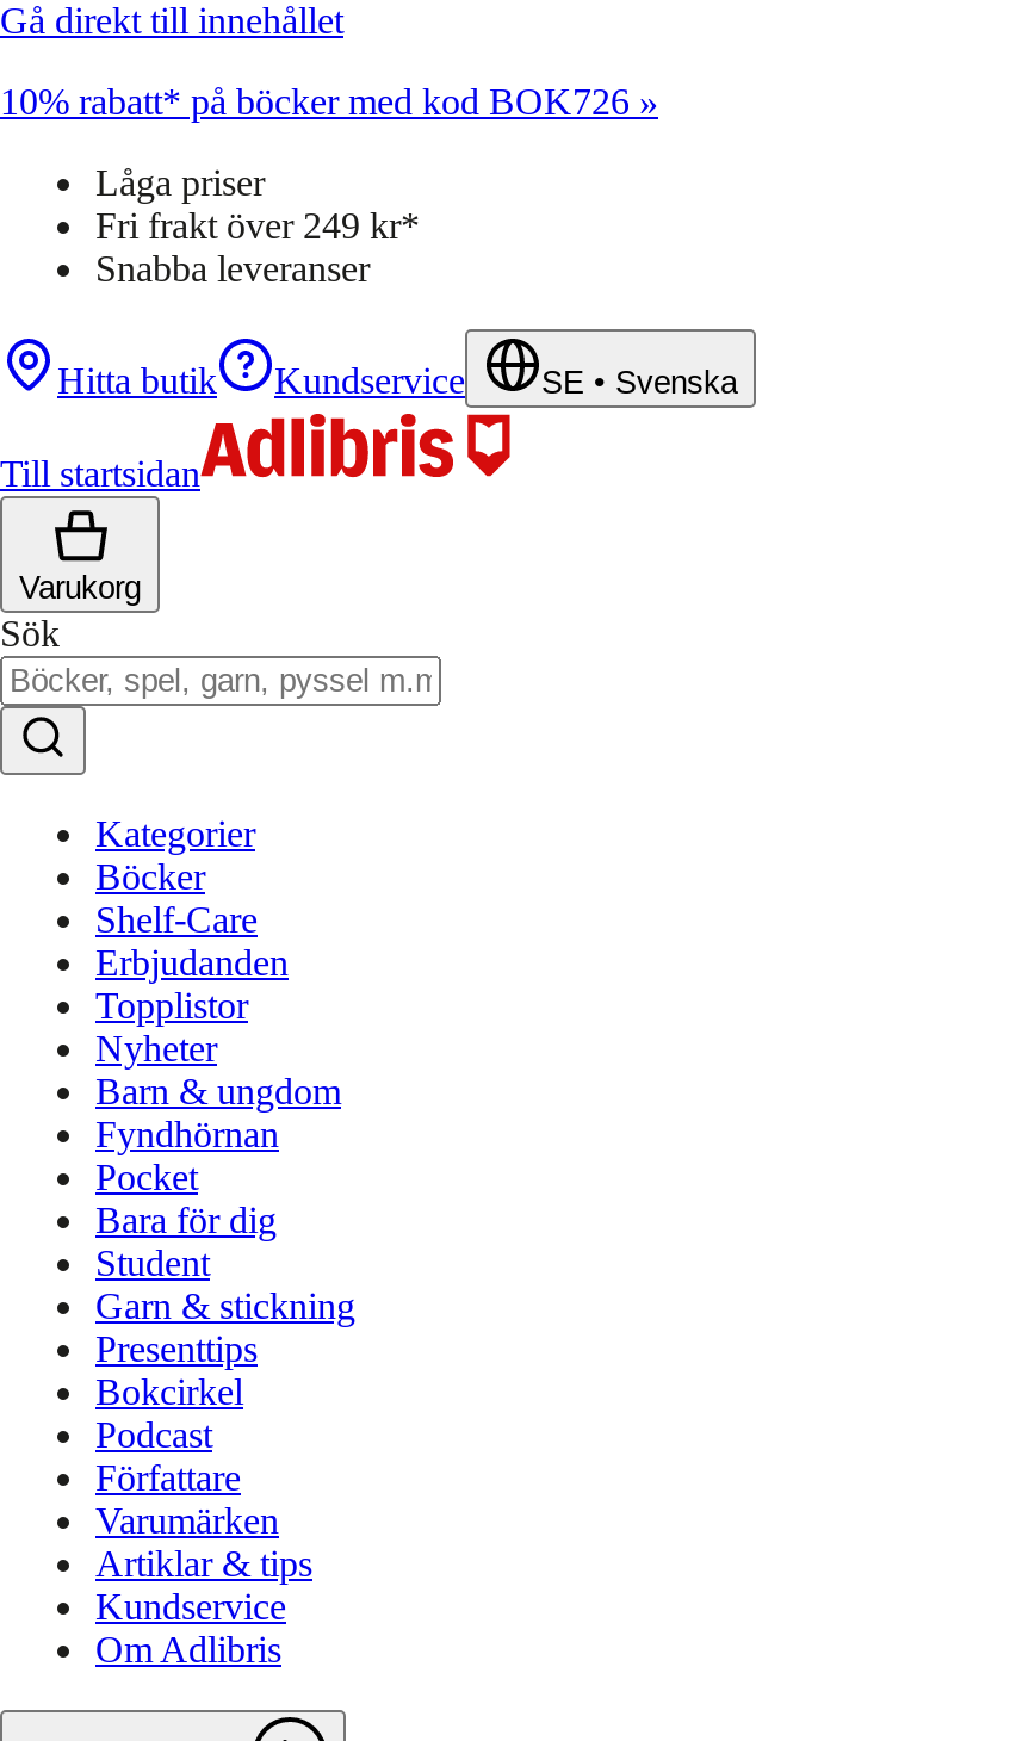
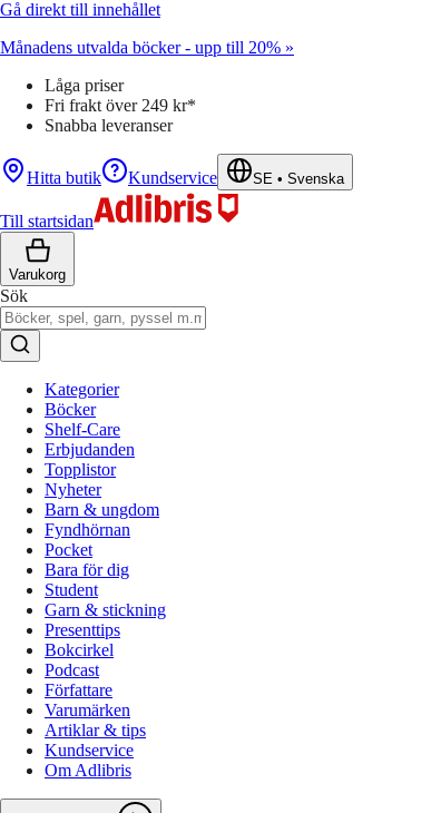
- 10% rabatt* på böcker med kod BOK726 »
+ Månadens utvalda böcker - upp till 20% »
